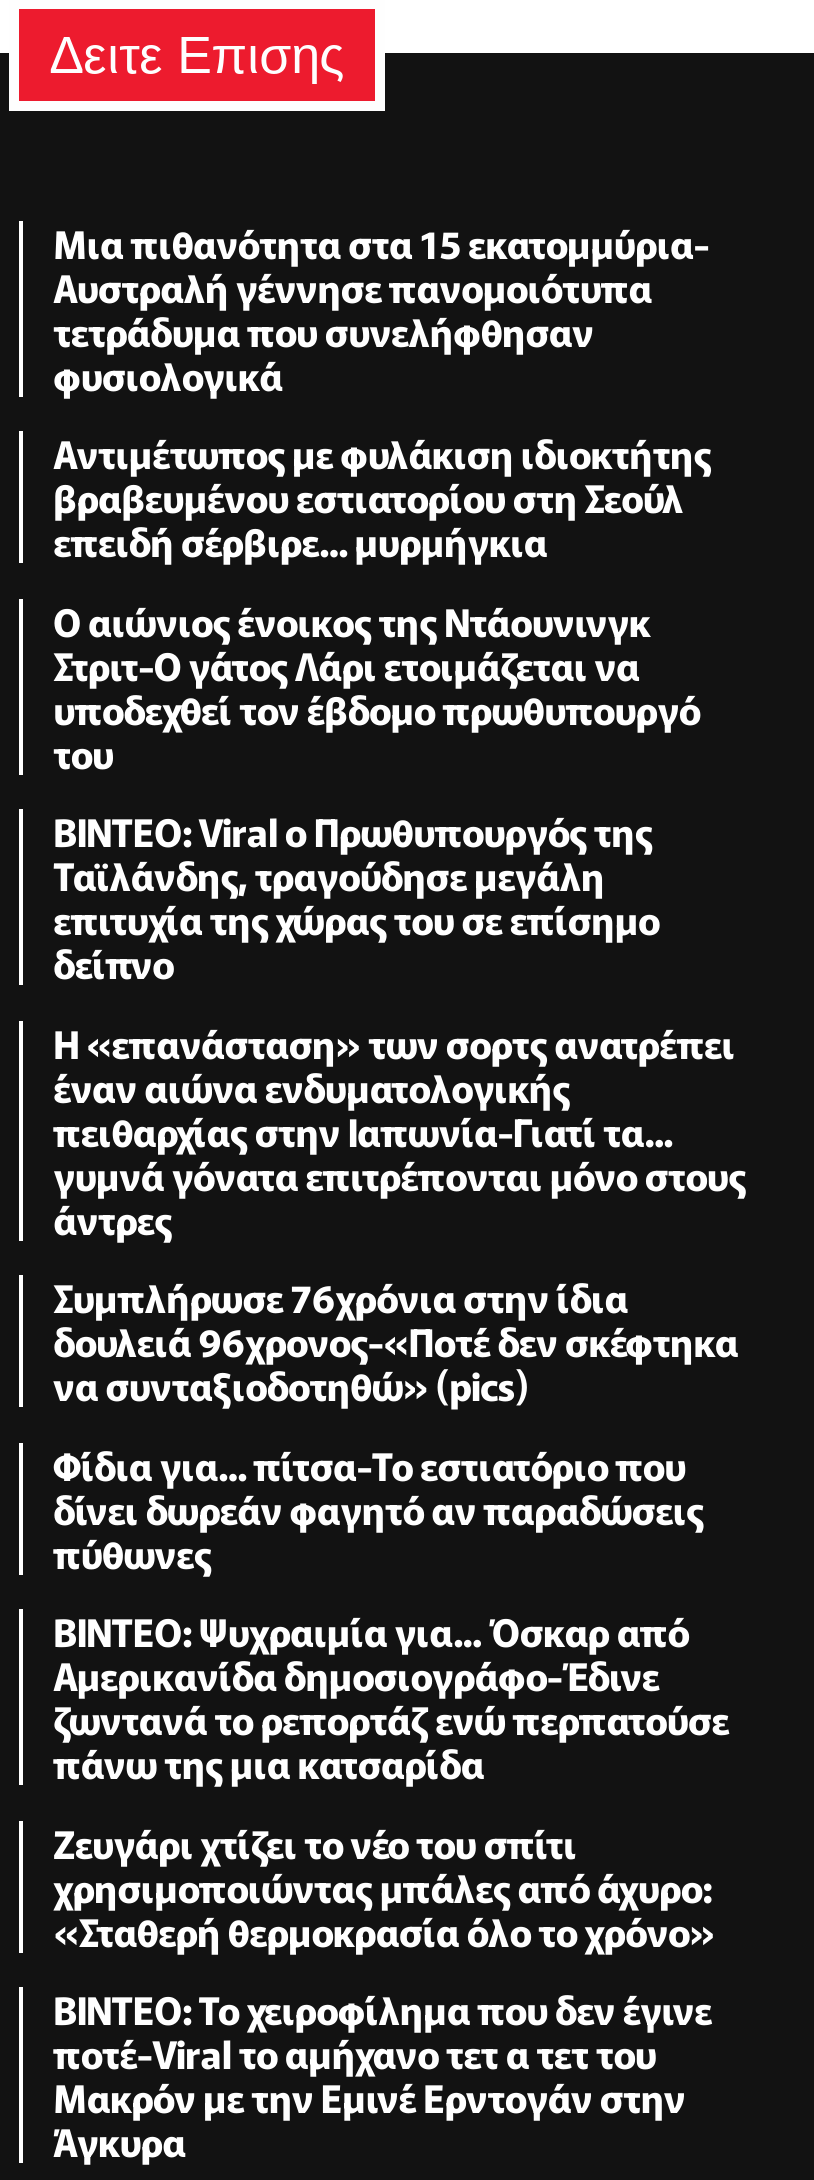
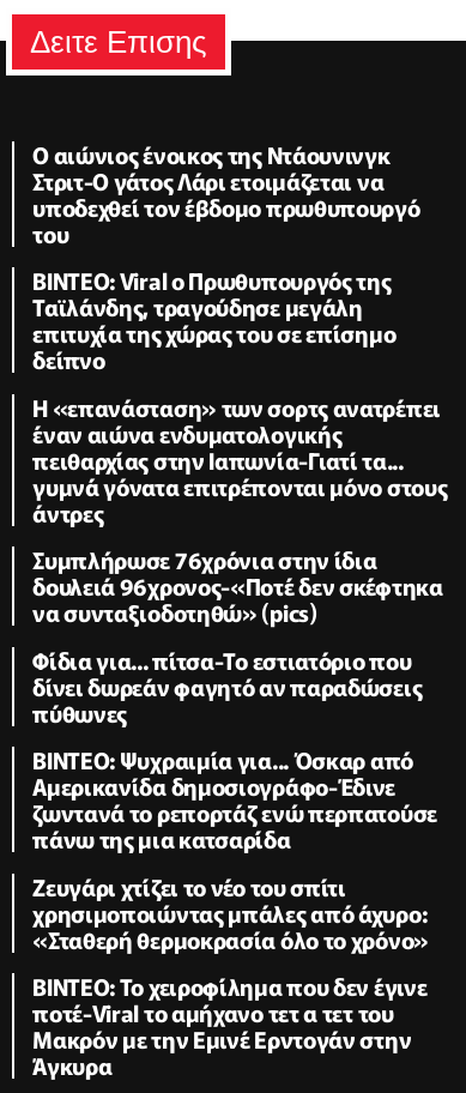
- Μια πιθανότητα στα 15 εκατομμύρια-
- Αυστραλή γέννησε πανομοιότυπα
- τετράδυμα που συνελήφθησαν
- φυσιολογικά
- Αντιμέτωπος με φυλάκιση ιδιοκτήτης
- βραβευμένου εστιατορίου στη Σεούλ
- επειδή σέρβιρε... μυρμήγκια
